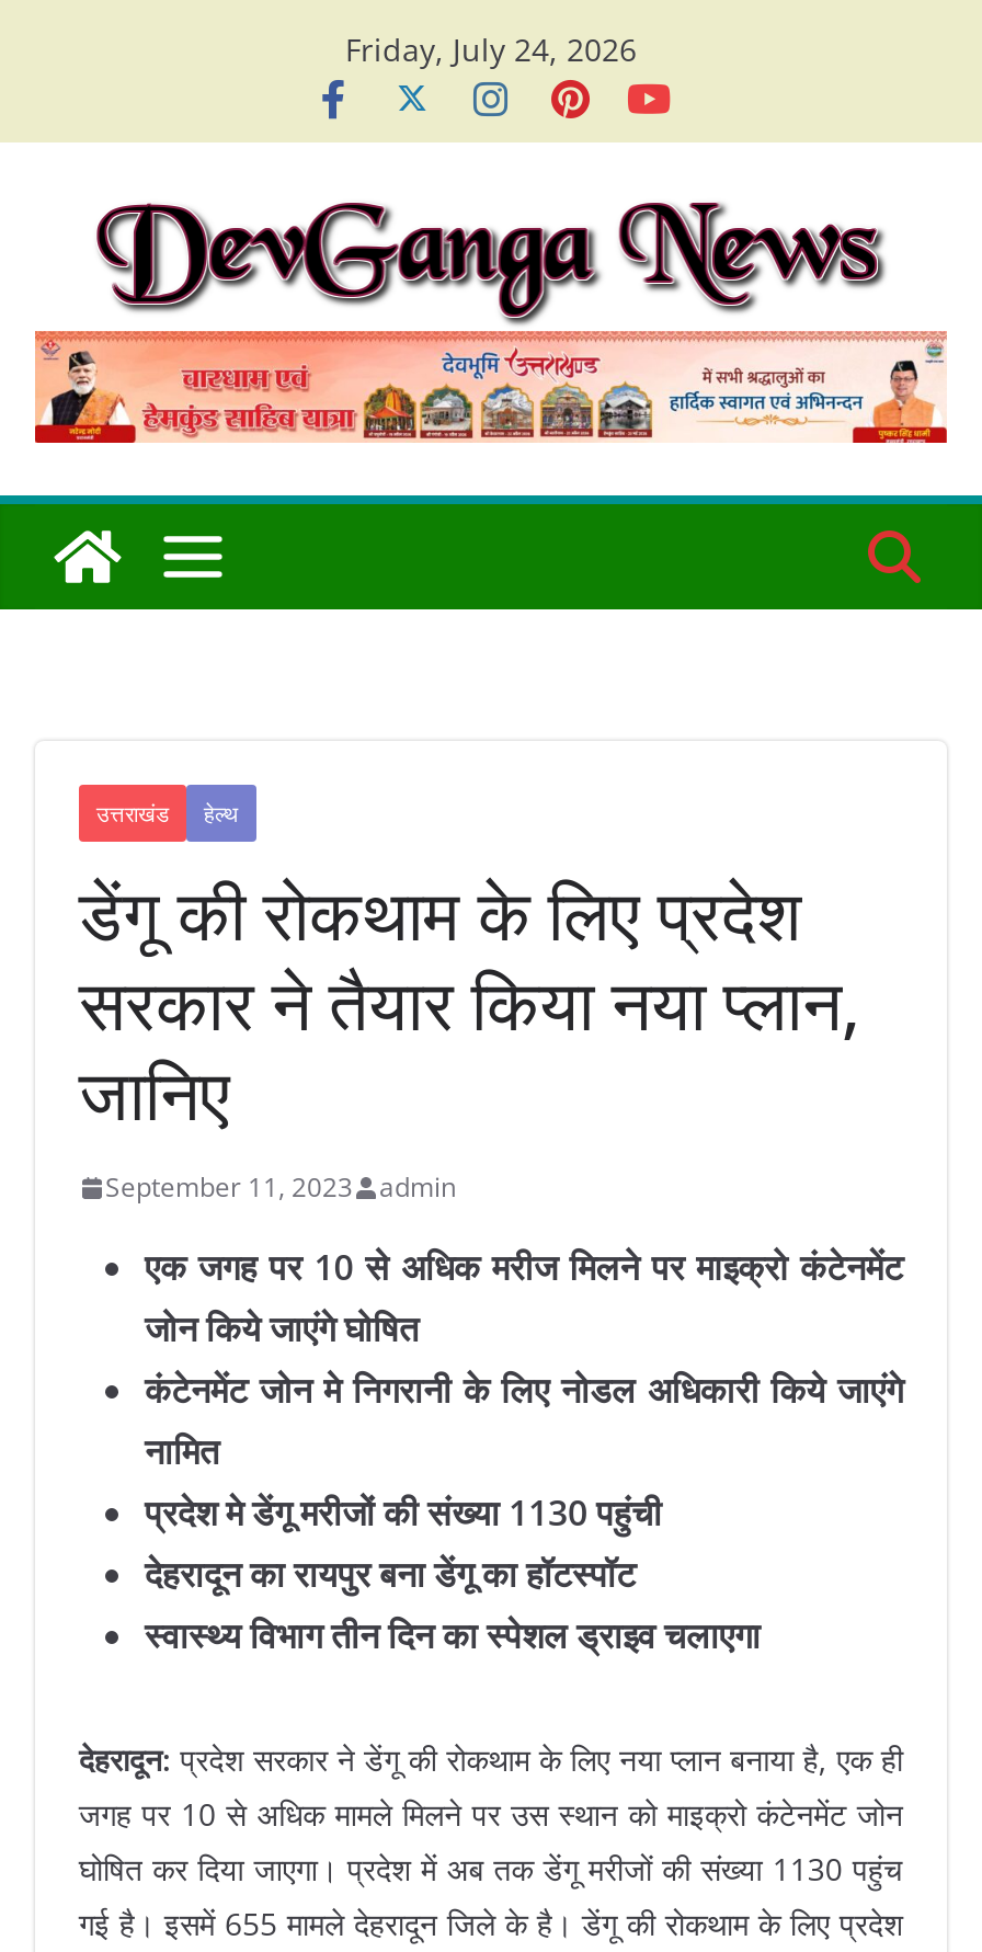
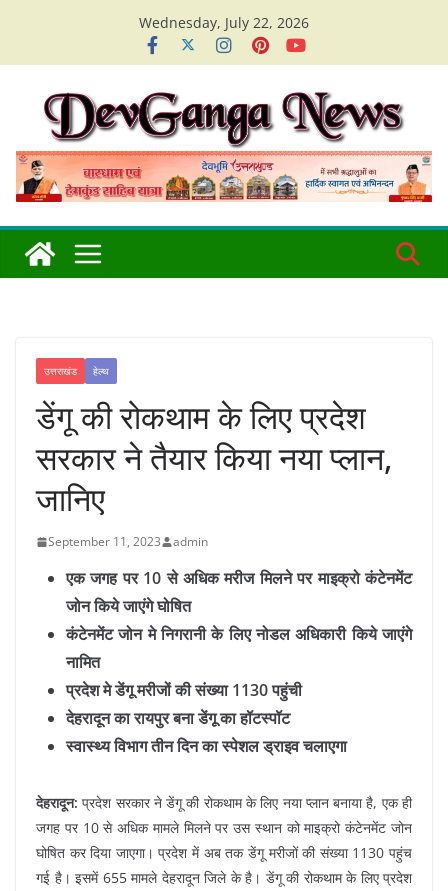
- Friday, July 24, 2026
+ Wednesday, July 22, 2026
